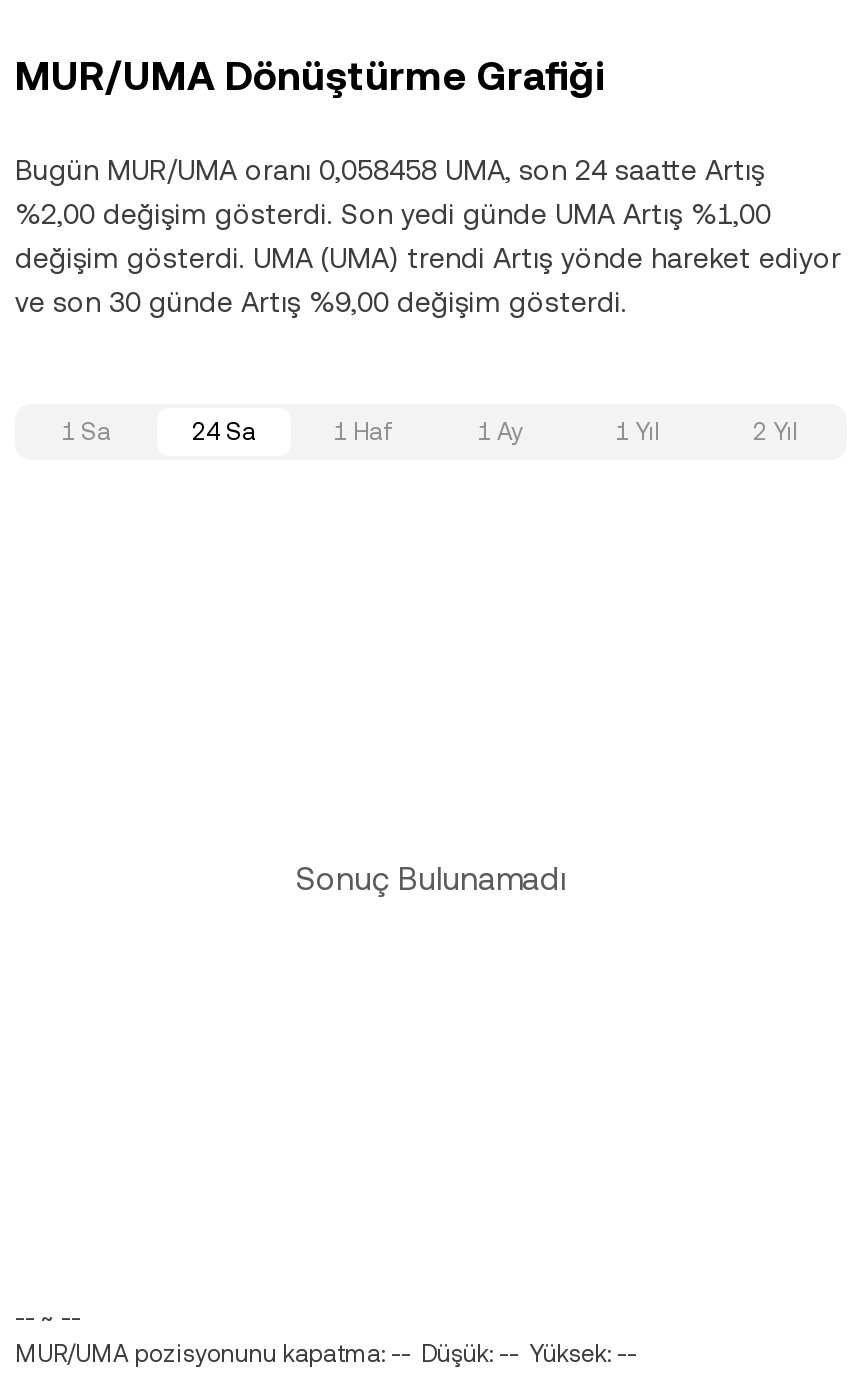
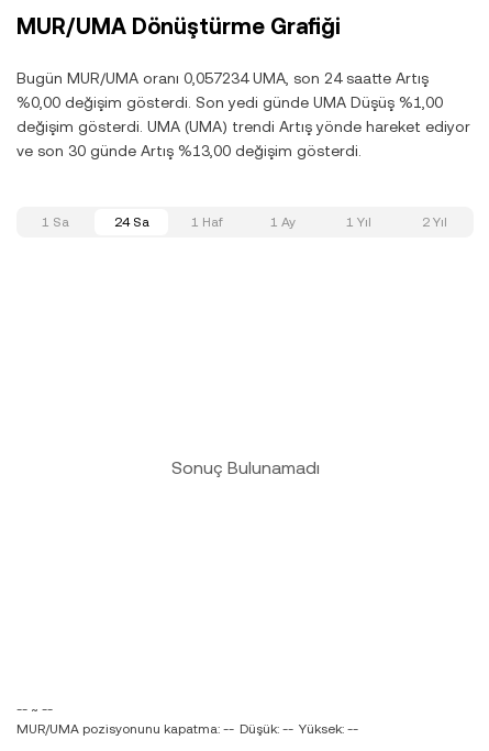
- Bugün MUR/UMA oranı 0,058458 UMA, son 24 saatte Artış
+ Bugün MUR/UMA oranı 0,057234 UMA, son 24 saatte Artış

- %2,00 değişim gösterdi. Son yedi günde UMA Artış %1,00
+ %0,00 değişim gösterdi. Son yedi günde UMA Düşüş %1,00

- ve son 30 günde Artış %9,00 değişim gösterdi.
+ ve son 30 günde Artış %13,00 değişim gösterdi.
